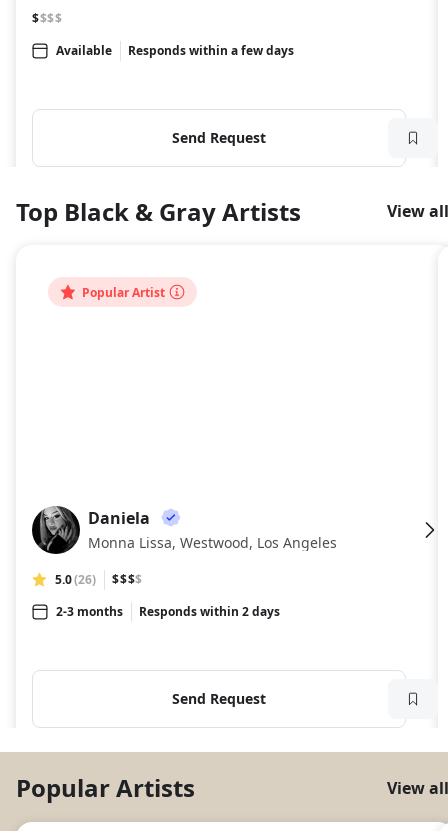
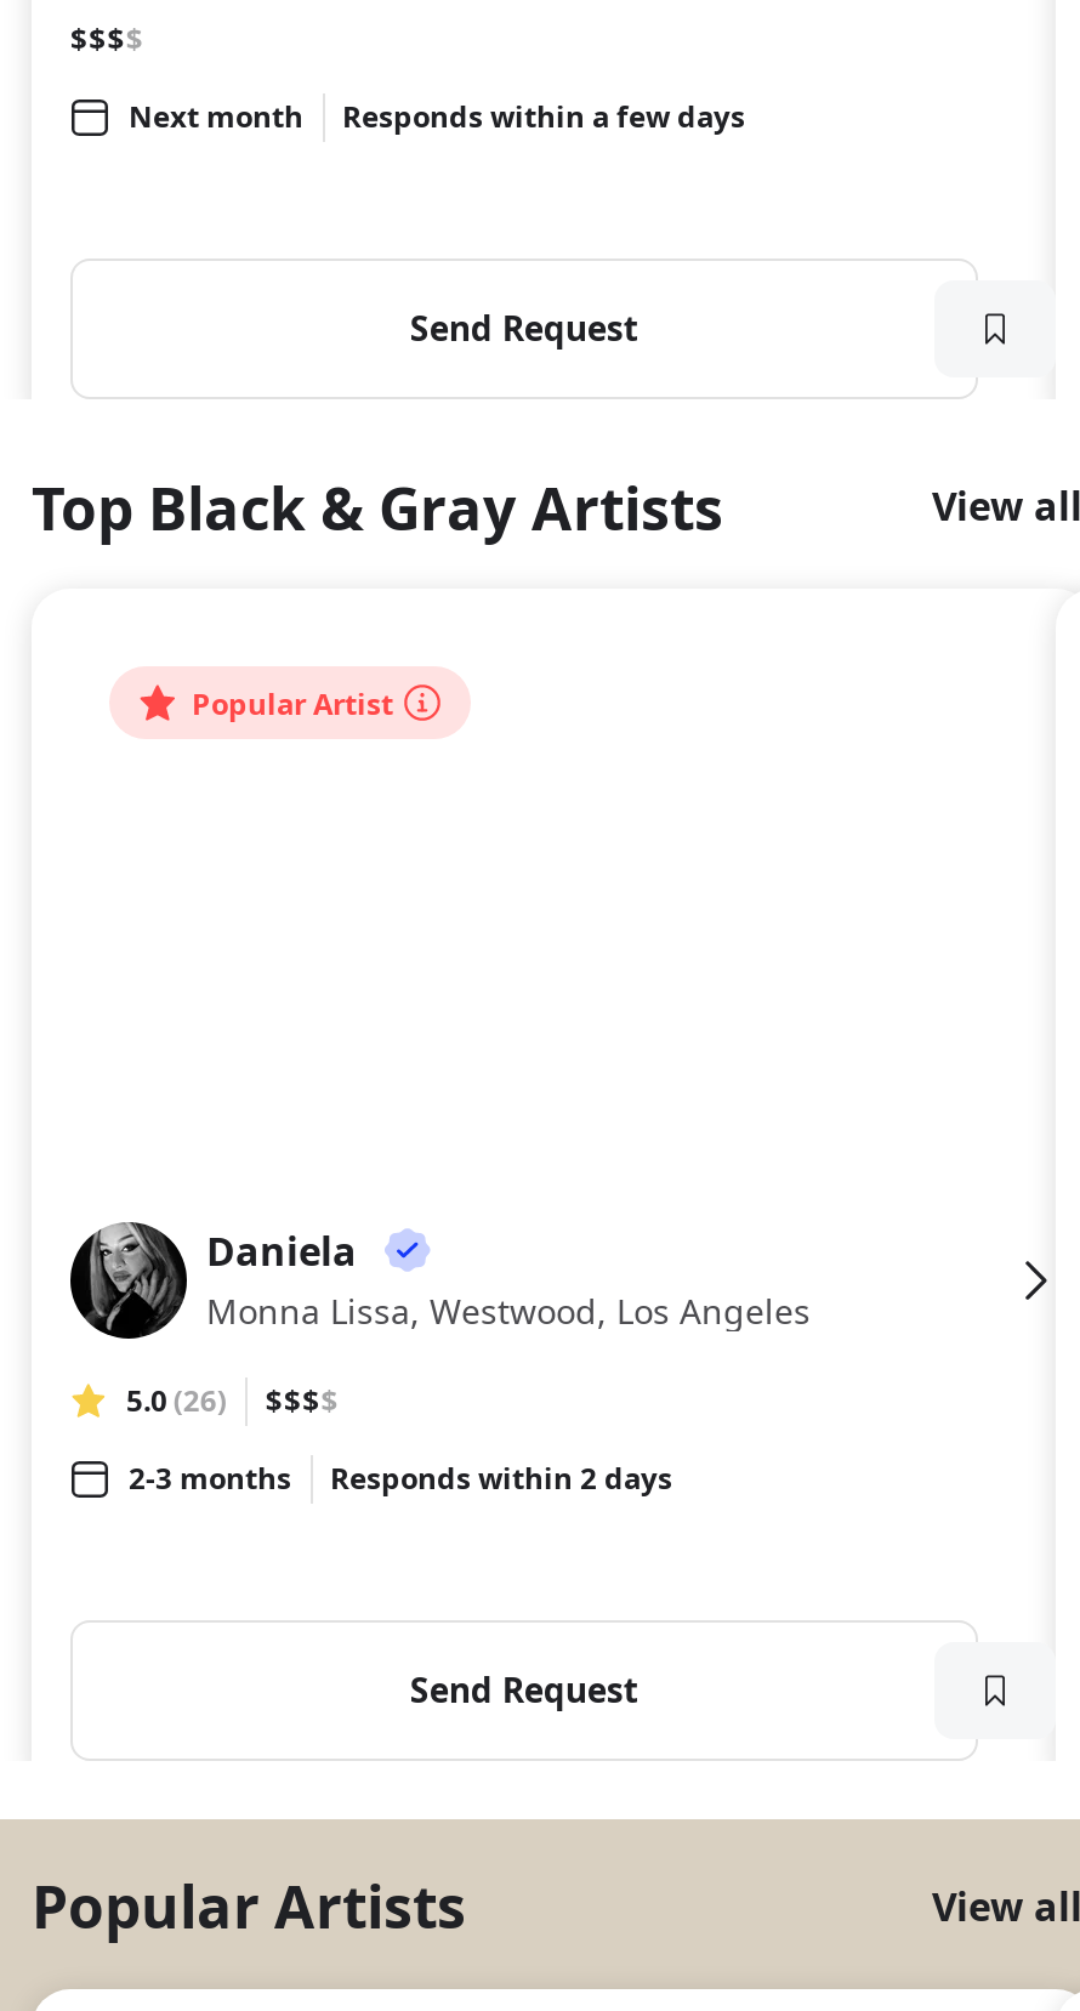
- Available
+ Next month
